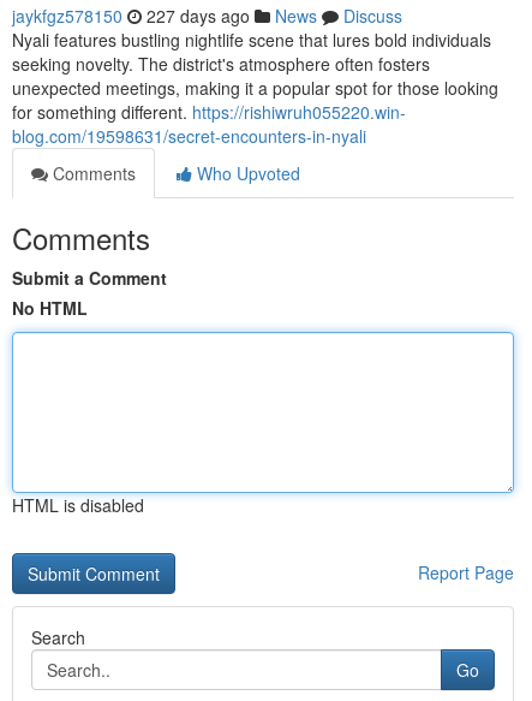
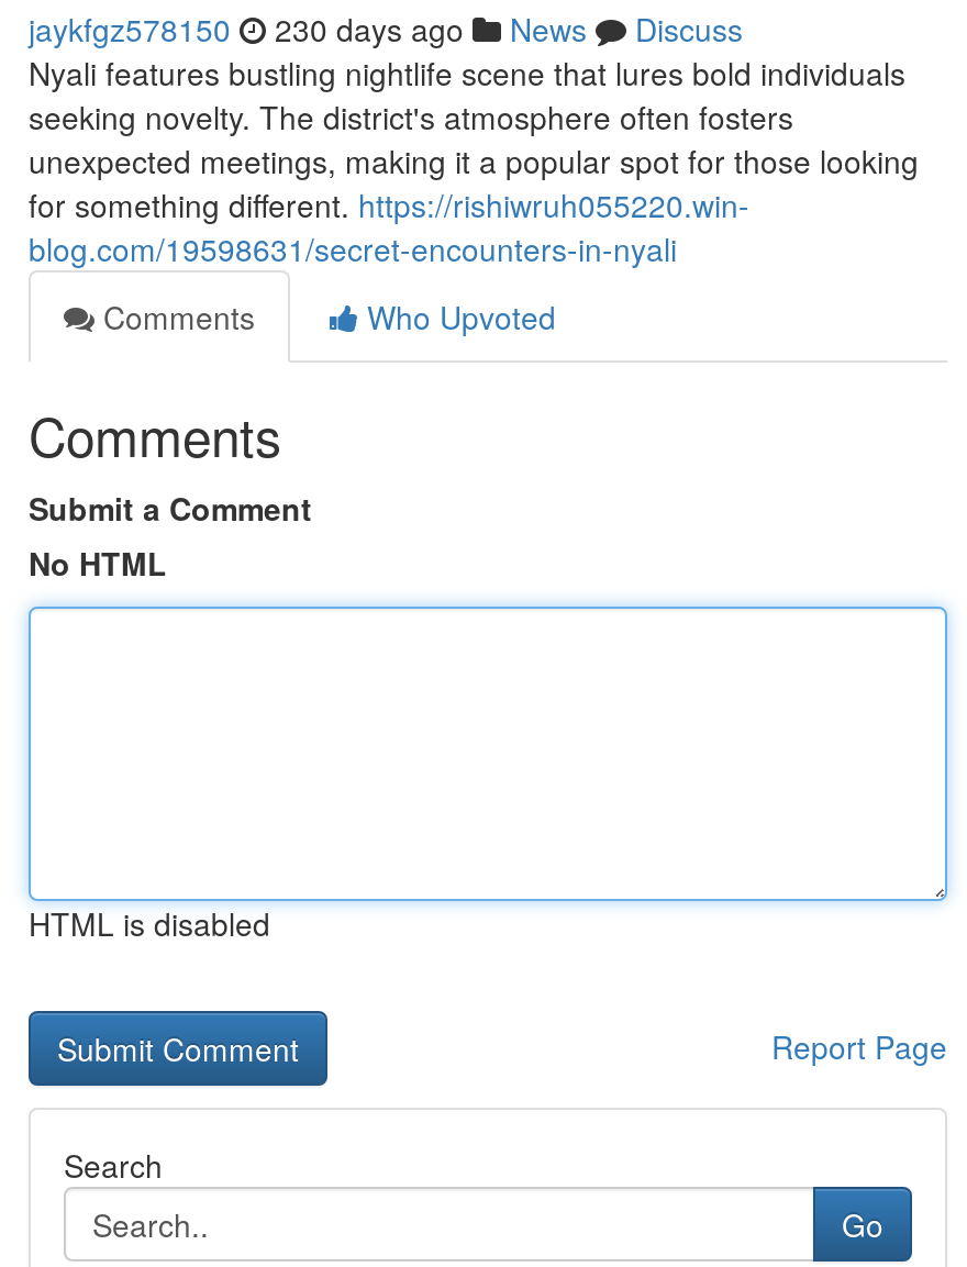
- jaykfgz578150 227 days ago News Discuss
+ jaykfgz578150 230 days ago News Discuss
